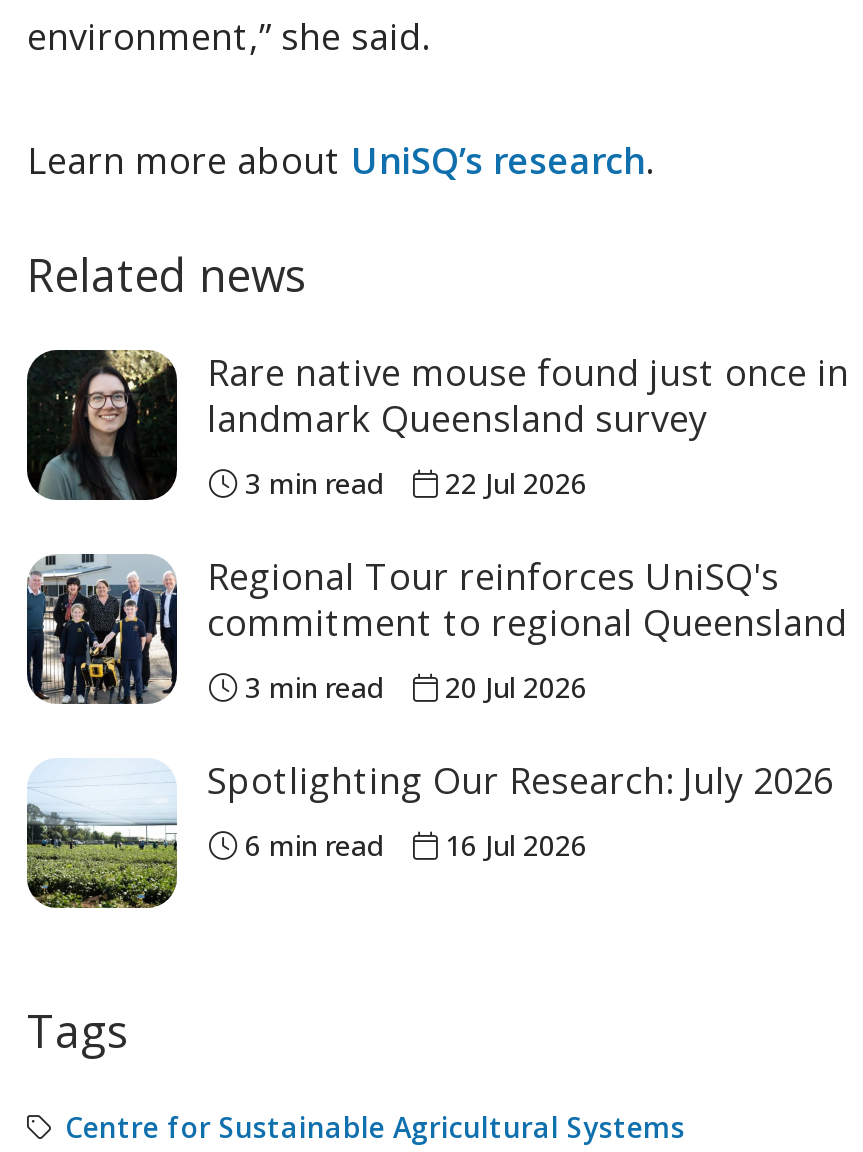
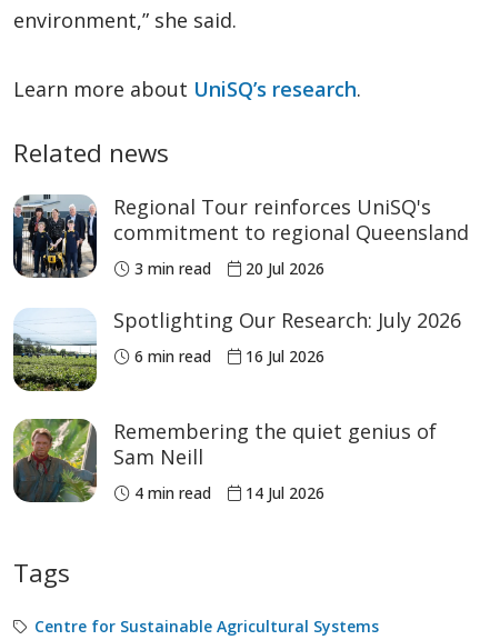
- [image]
- Rare native mouse found just once in
- landmark Queensland survey
- 3 min read
- 22 Jul 2026

moved up: [image] | Regional Tour reinforces UniSQ's | commitment to regional Queensland | 3 min read | 20 Jul 2026 | Spotlighting Our Research: July 2026 | 6 min read | 16 Jul 2026

+ [image]
+ Remembering the quiet genius of
+ Sam Neill
+ 4 min read
+ 14 Jul 2026
